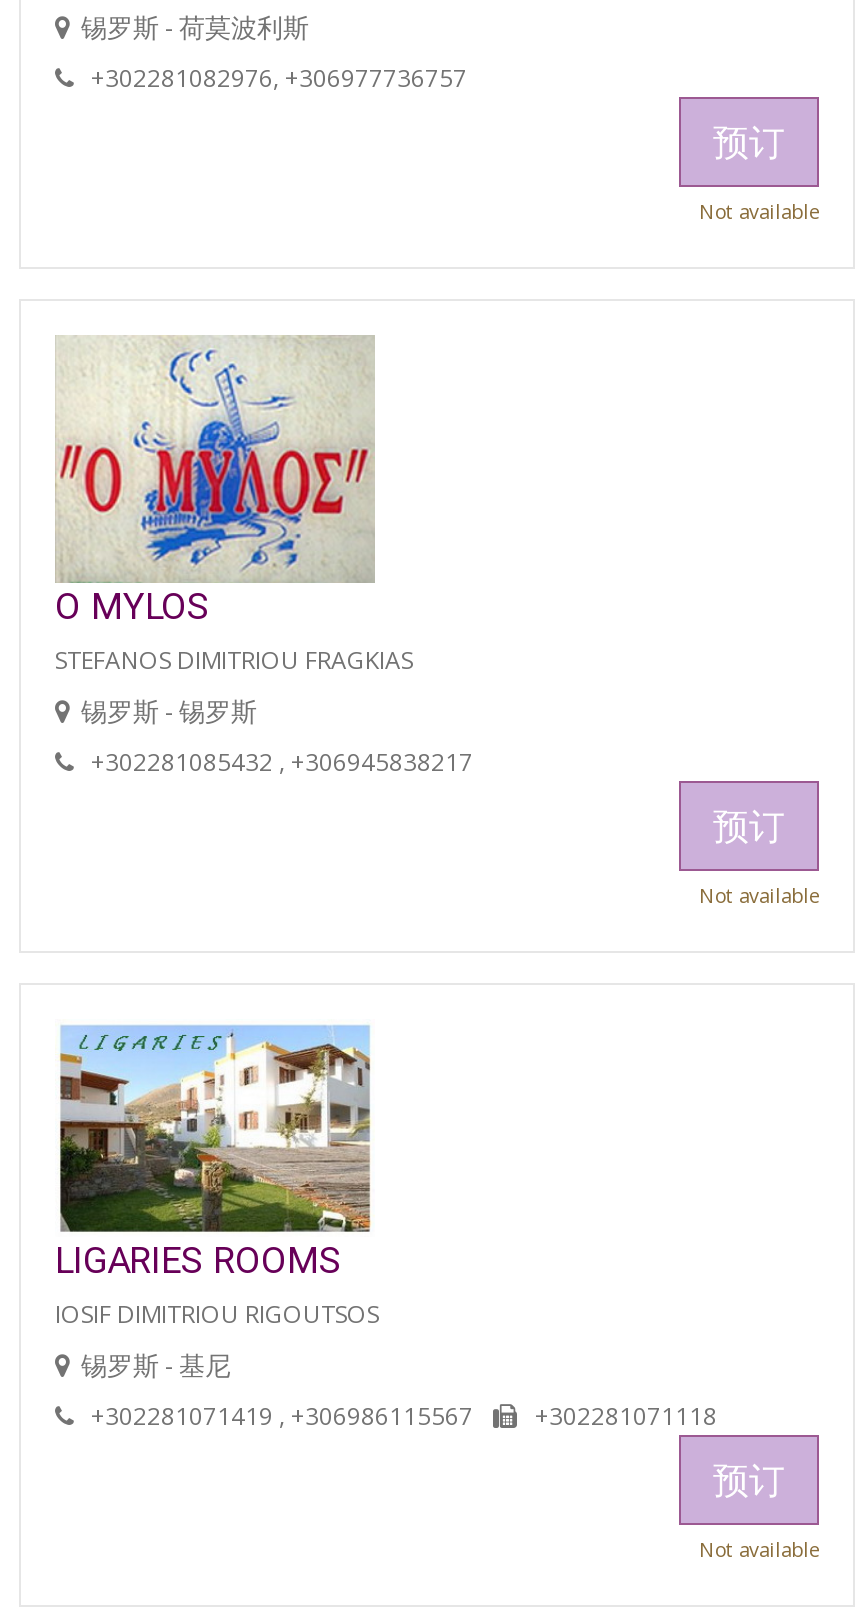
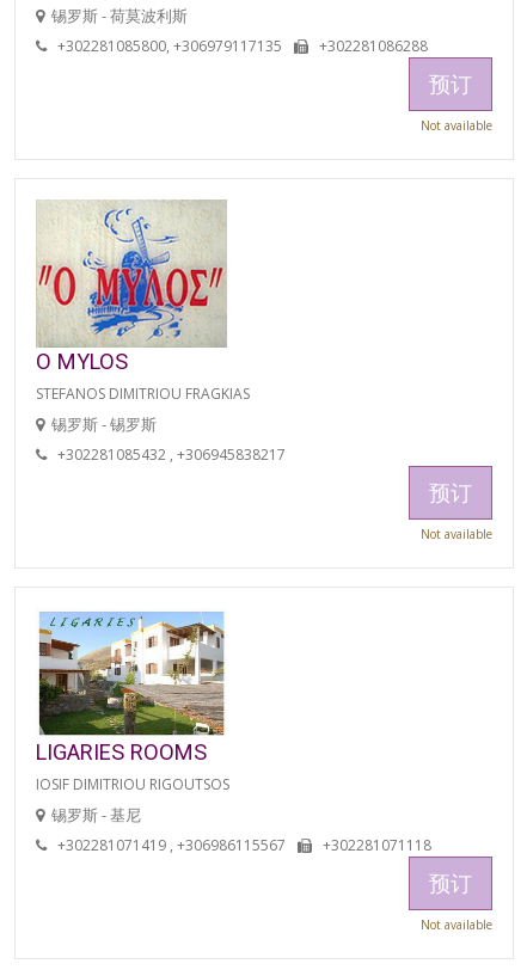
- +302281082976, +306977736757
+ +302281085800, +306979117135
+ +302281086288
